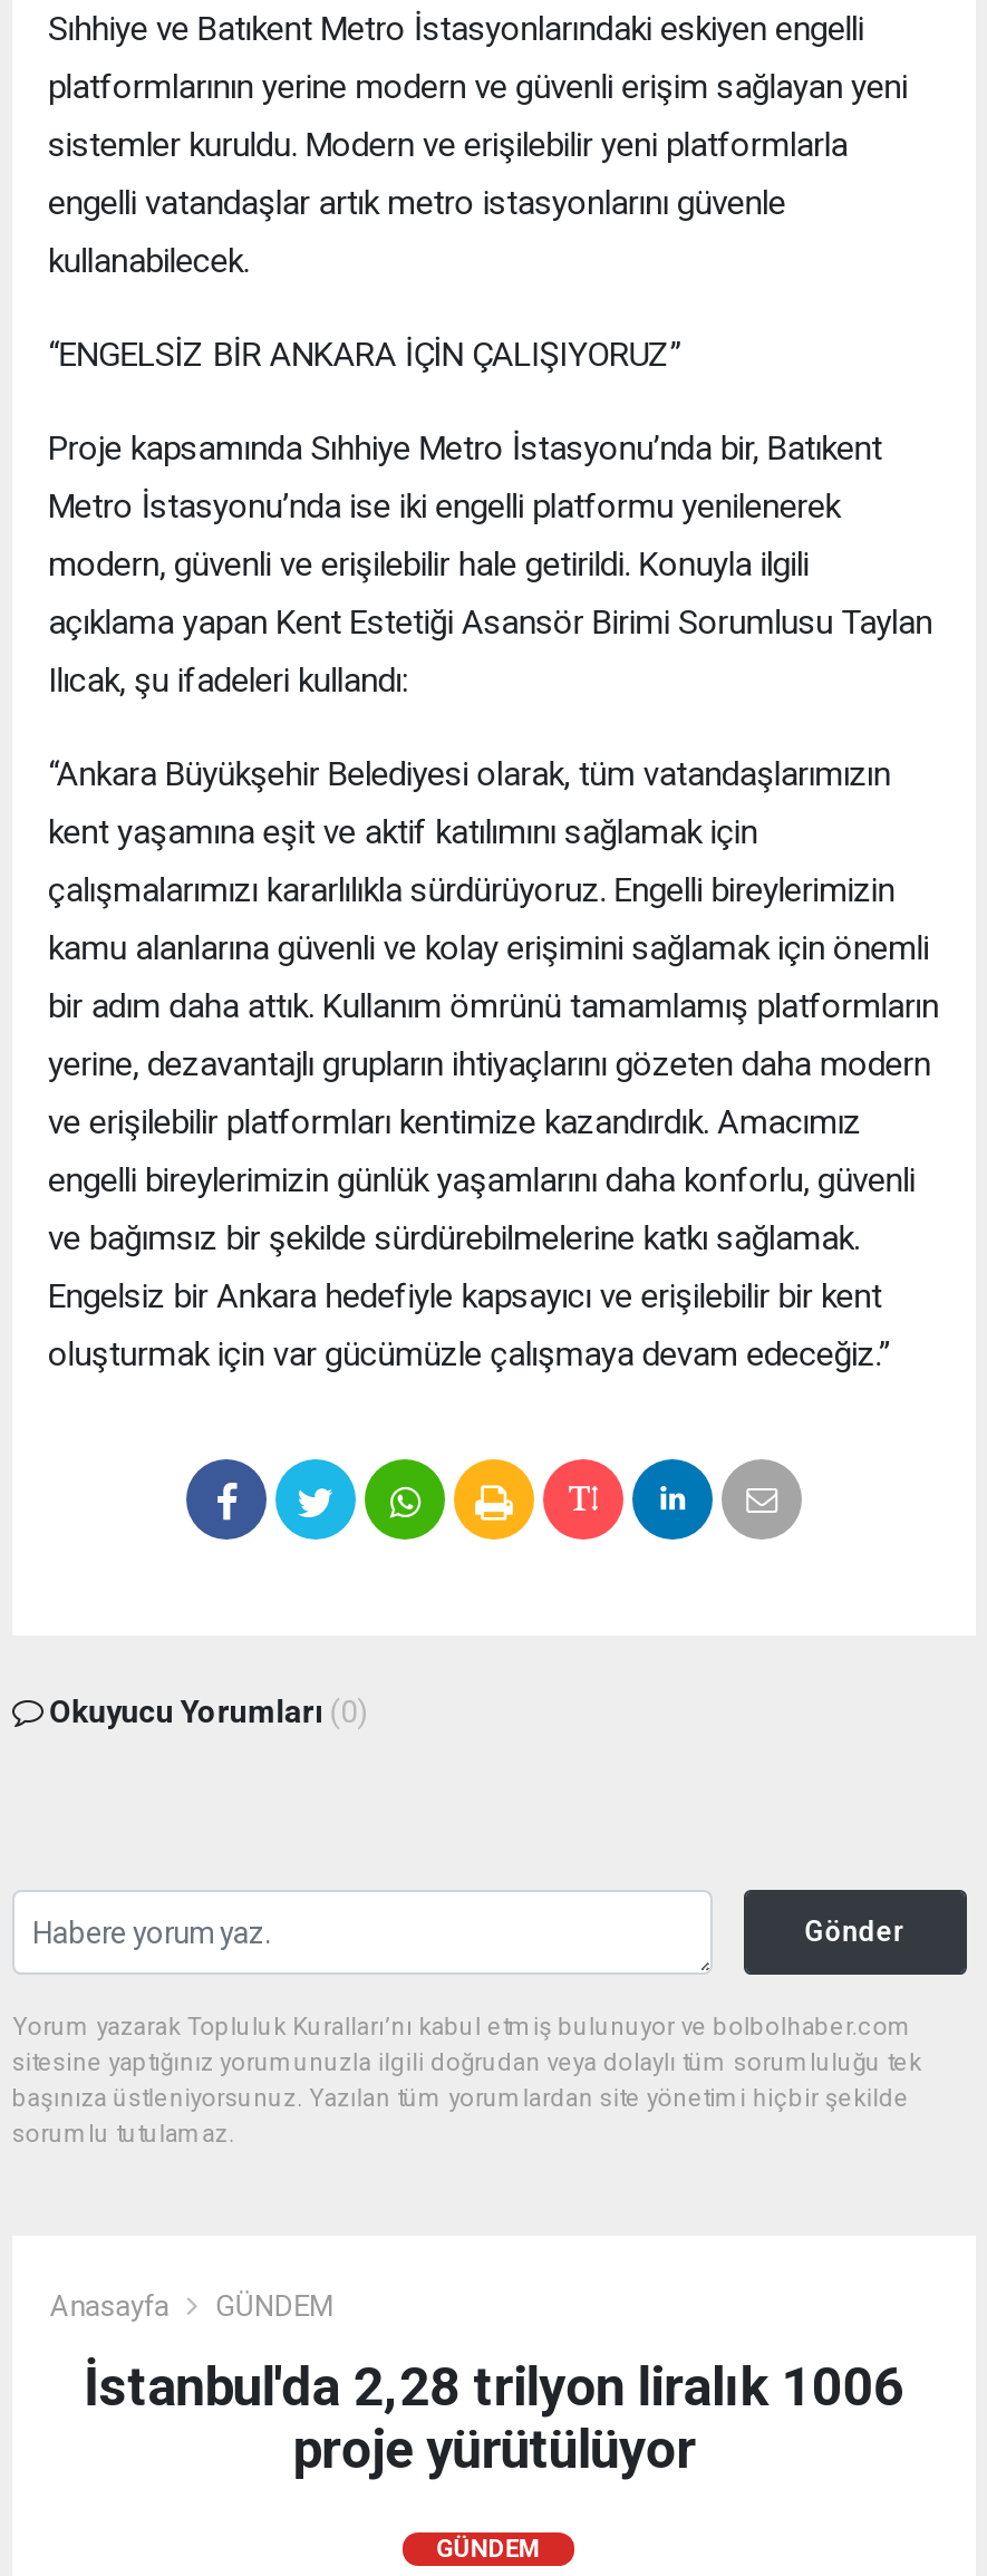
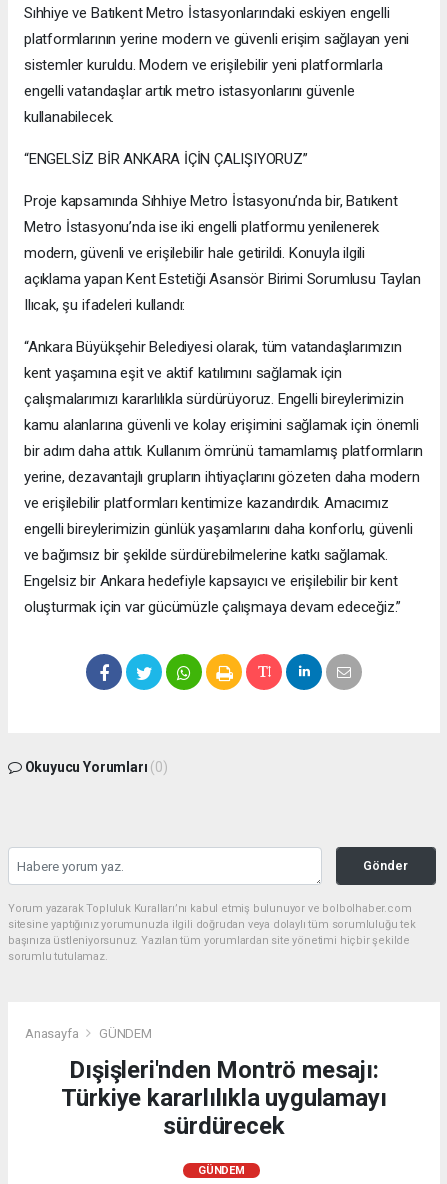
- İstanbul'da 2,28 trilyon liralık 1006
- proje yürütülüyor
+ Dışişleri'nden Montrö mesajı:
+ Türkiye kararlılıkla uygulamayı
+ sürdürecek
